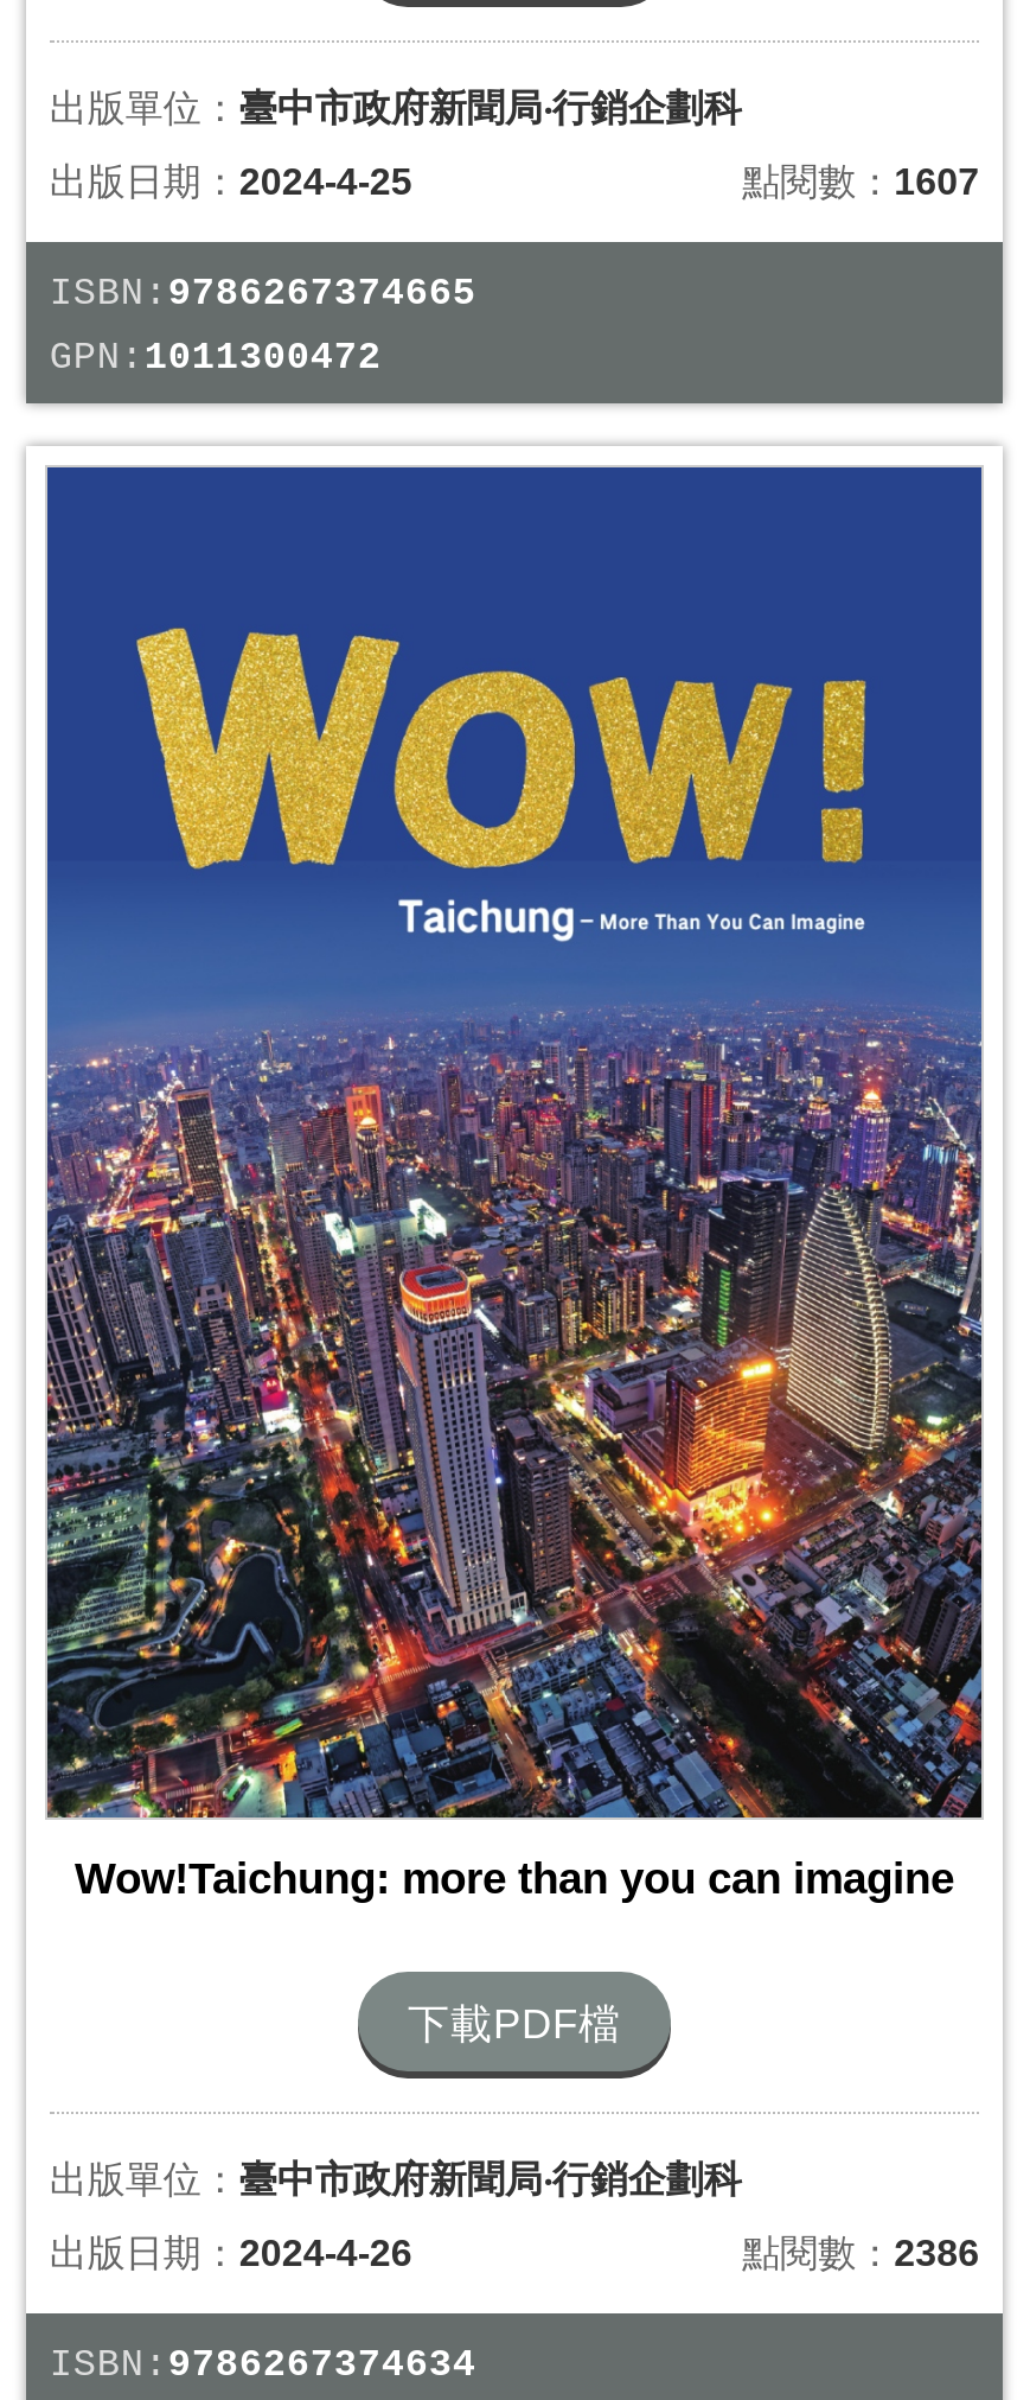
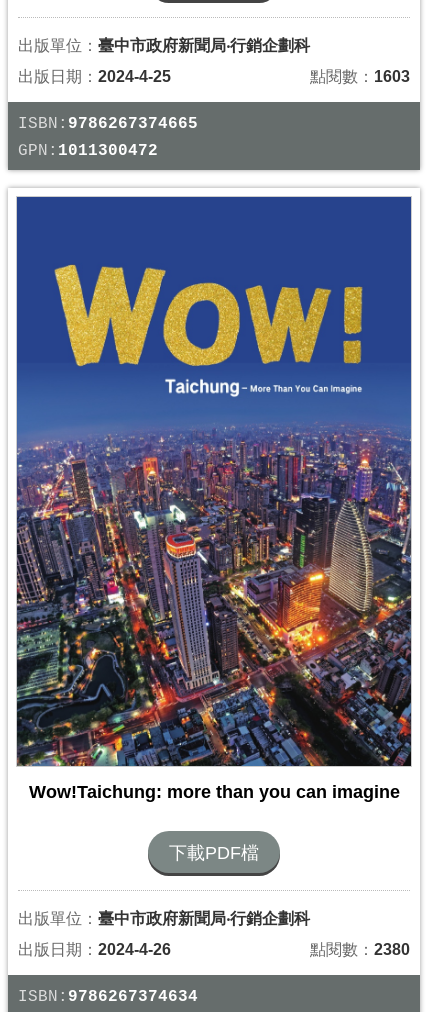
- 點閱數：1607
+ 點閱數：1603

- 點閱數：2386
+ 點閱數：2380
